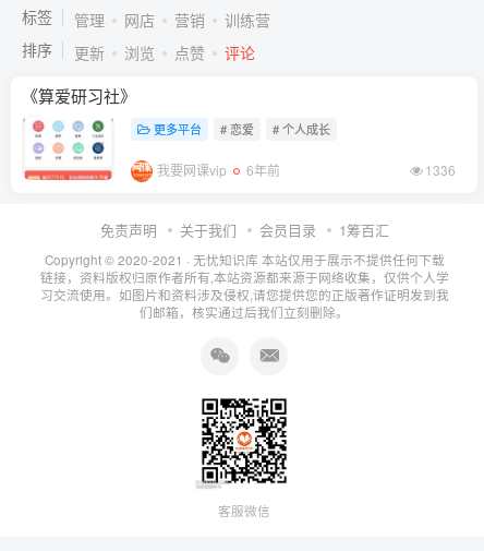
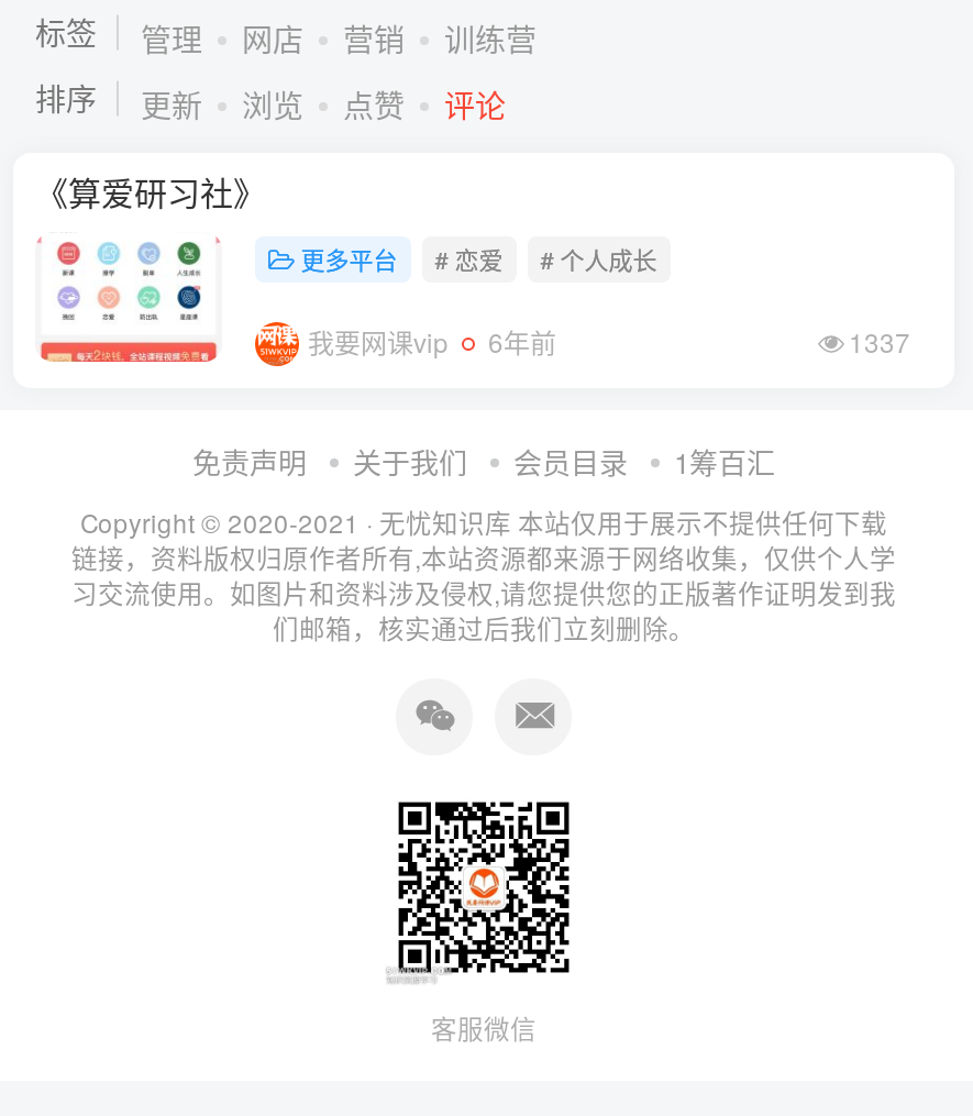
- 1336
+ 1337
